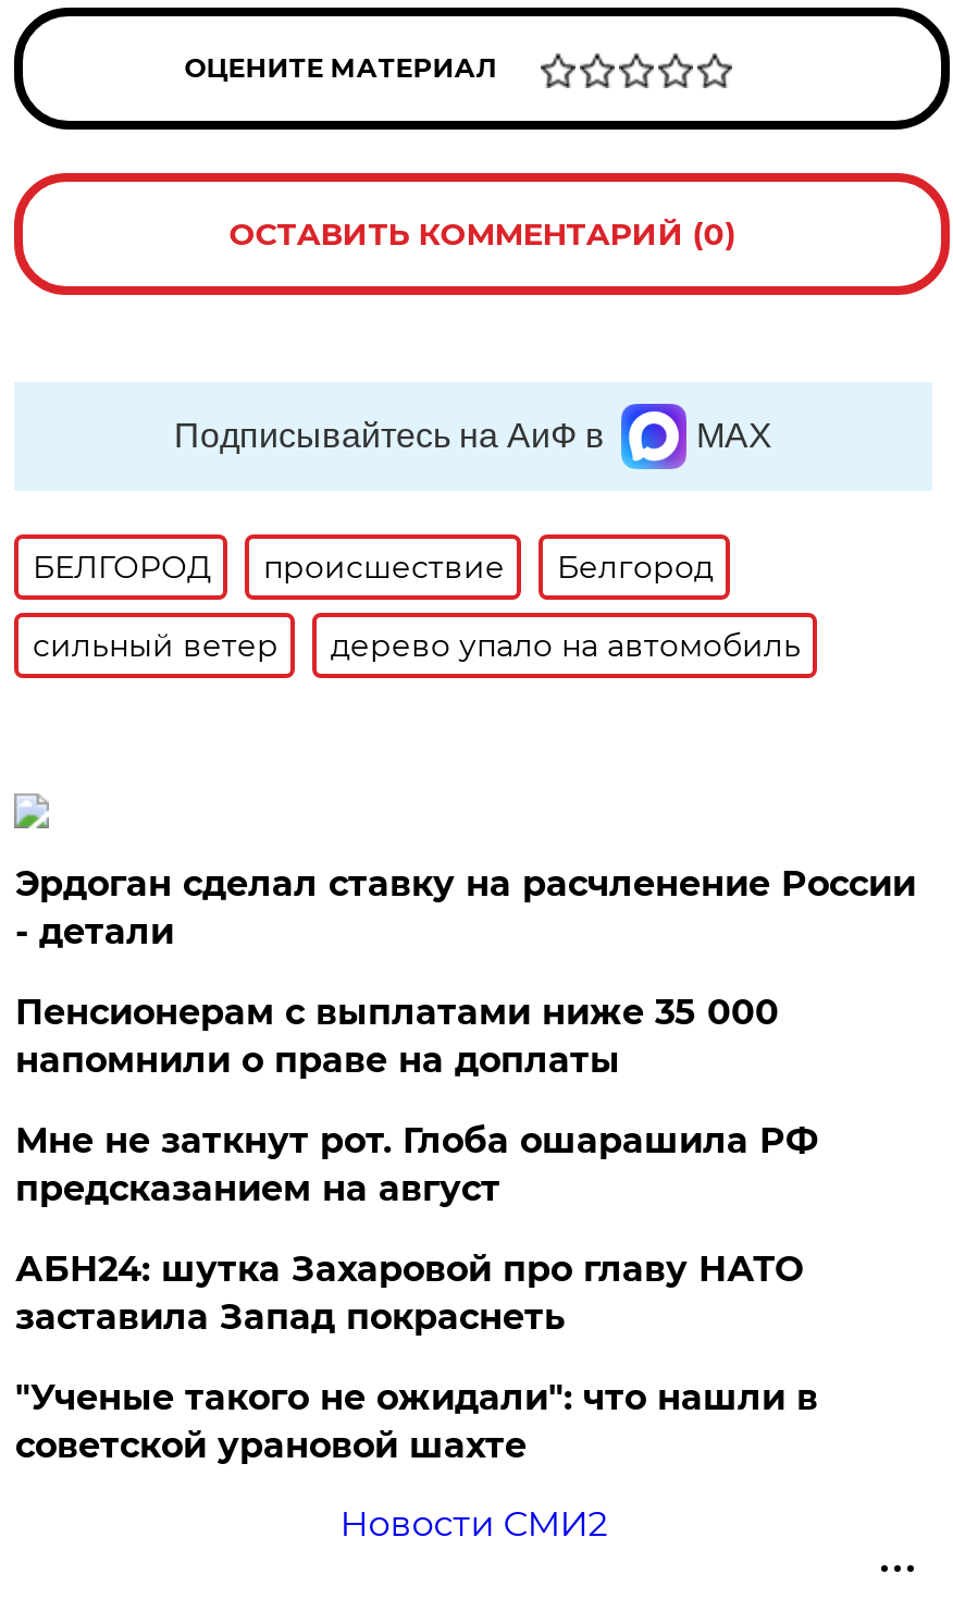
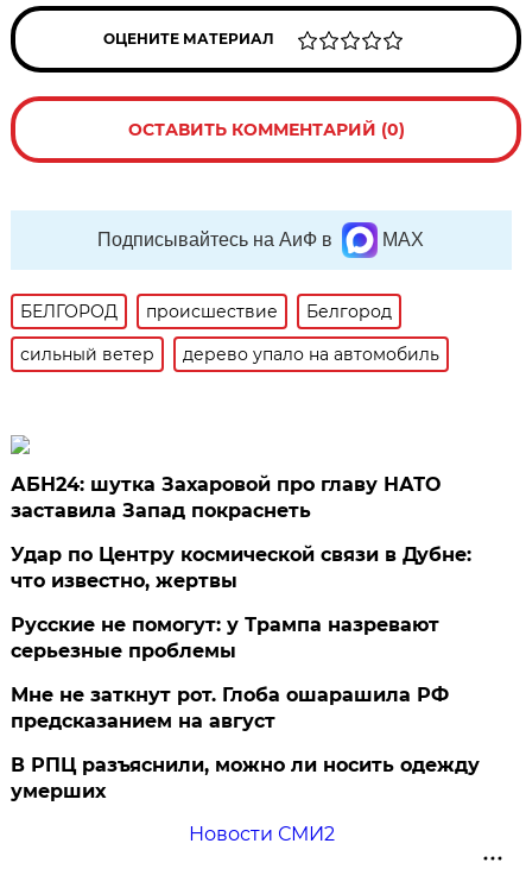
- Эрдоган сделал ставку на расчленение России
- - детали
- Пенсионерам с выплатами ниже 35 000
- напомнили о праве на доплаты

moved down: Мне не заткнут рот. Глоба ошарашила РФ | предсказанием на август

moved up: АБН24: шутка Захаровой про главу НАТО | заставила Запад покраснеть

- "Ученые такого не ожидали": что нашли в
- советской урановой шахте
+ Удар по Центру космической связи в Дубне:
+ что известно, жертвы
+ Русские не помогут: у Трампа назревают
+ серьезные проблемы
+ В РПЦ разъяснили, можно ли носить одежду
+ умерших
